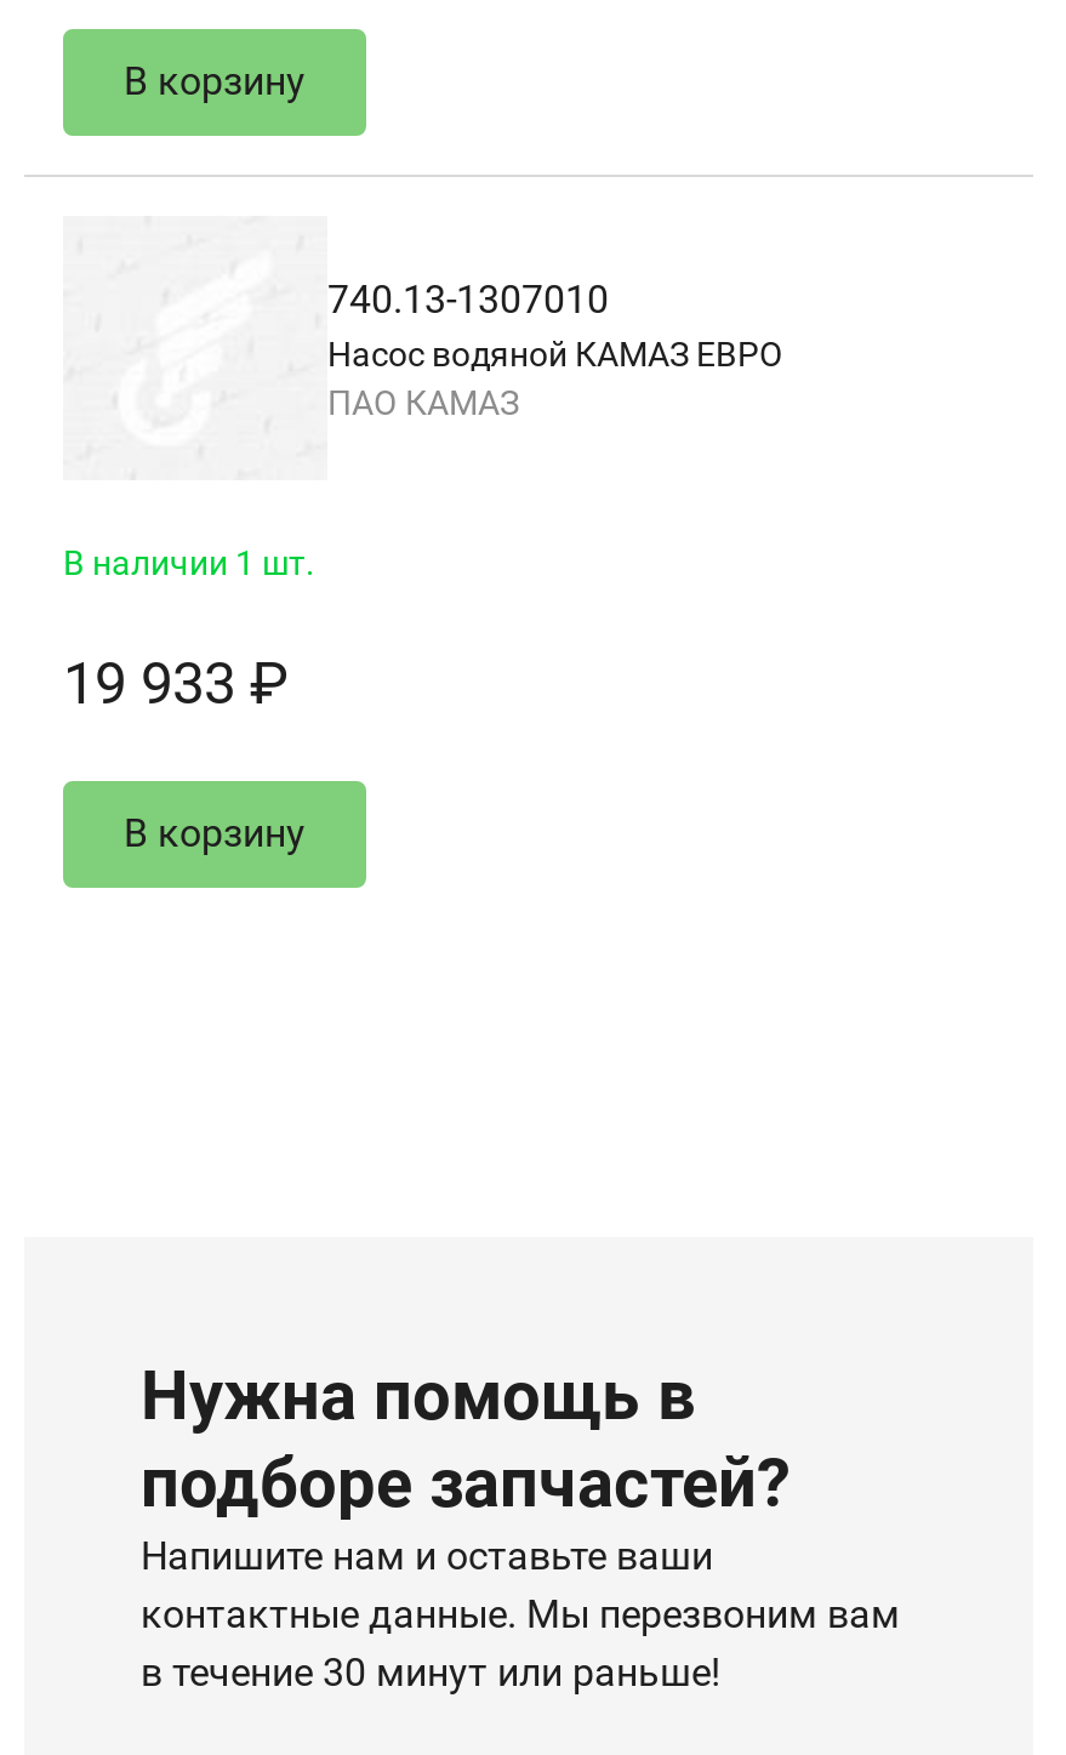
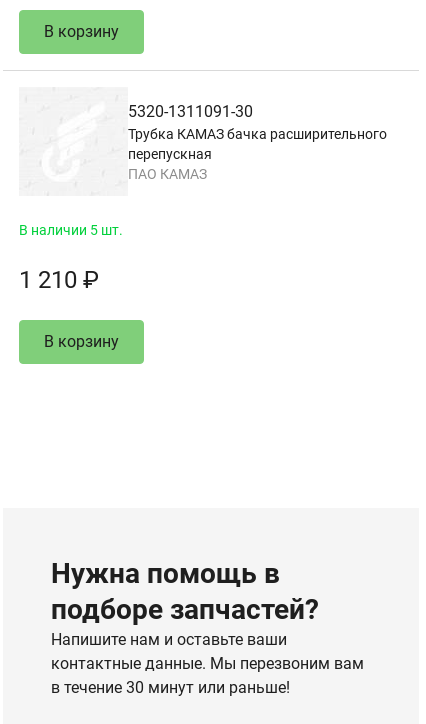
- 740.13-1307010
- Насос водяной КАМАЗ ЕВРО
+ 5320-1311091-30
+ Трубка КАМАЗ бачка расширительного
+ перепускная

- В наличии 1 шт.
+ В наличии 5 шт.

- 19 933 ₽
+ 1 210 ₽
